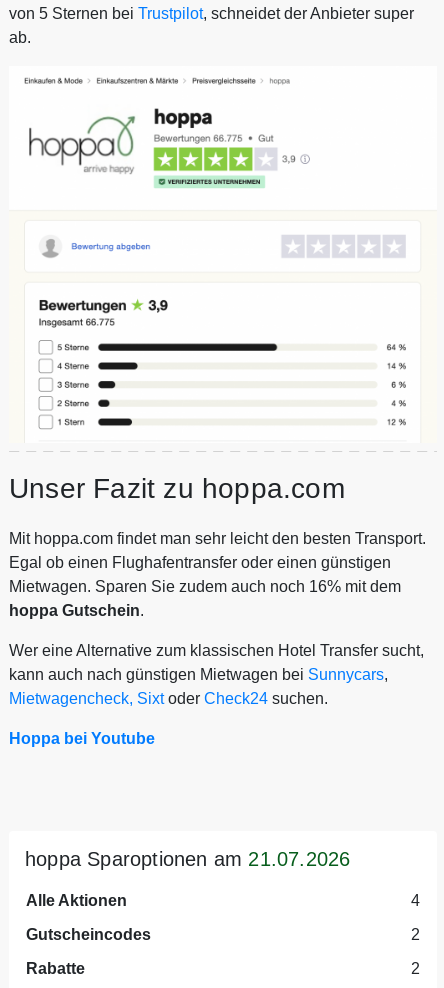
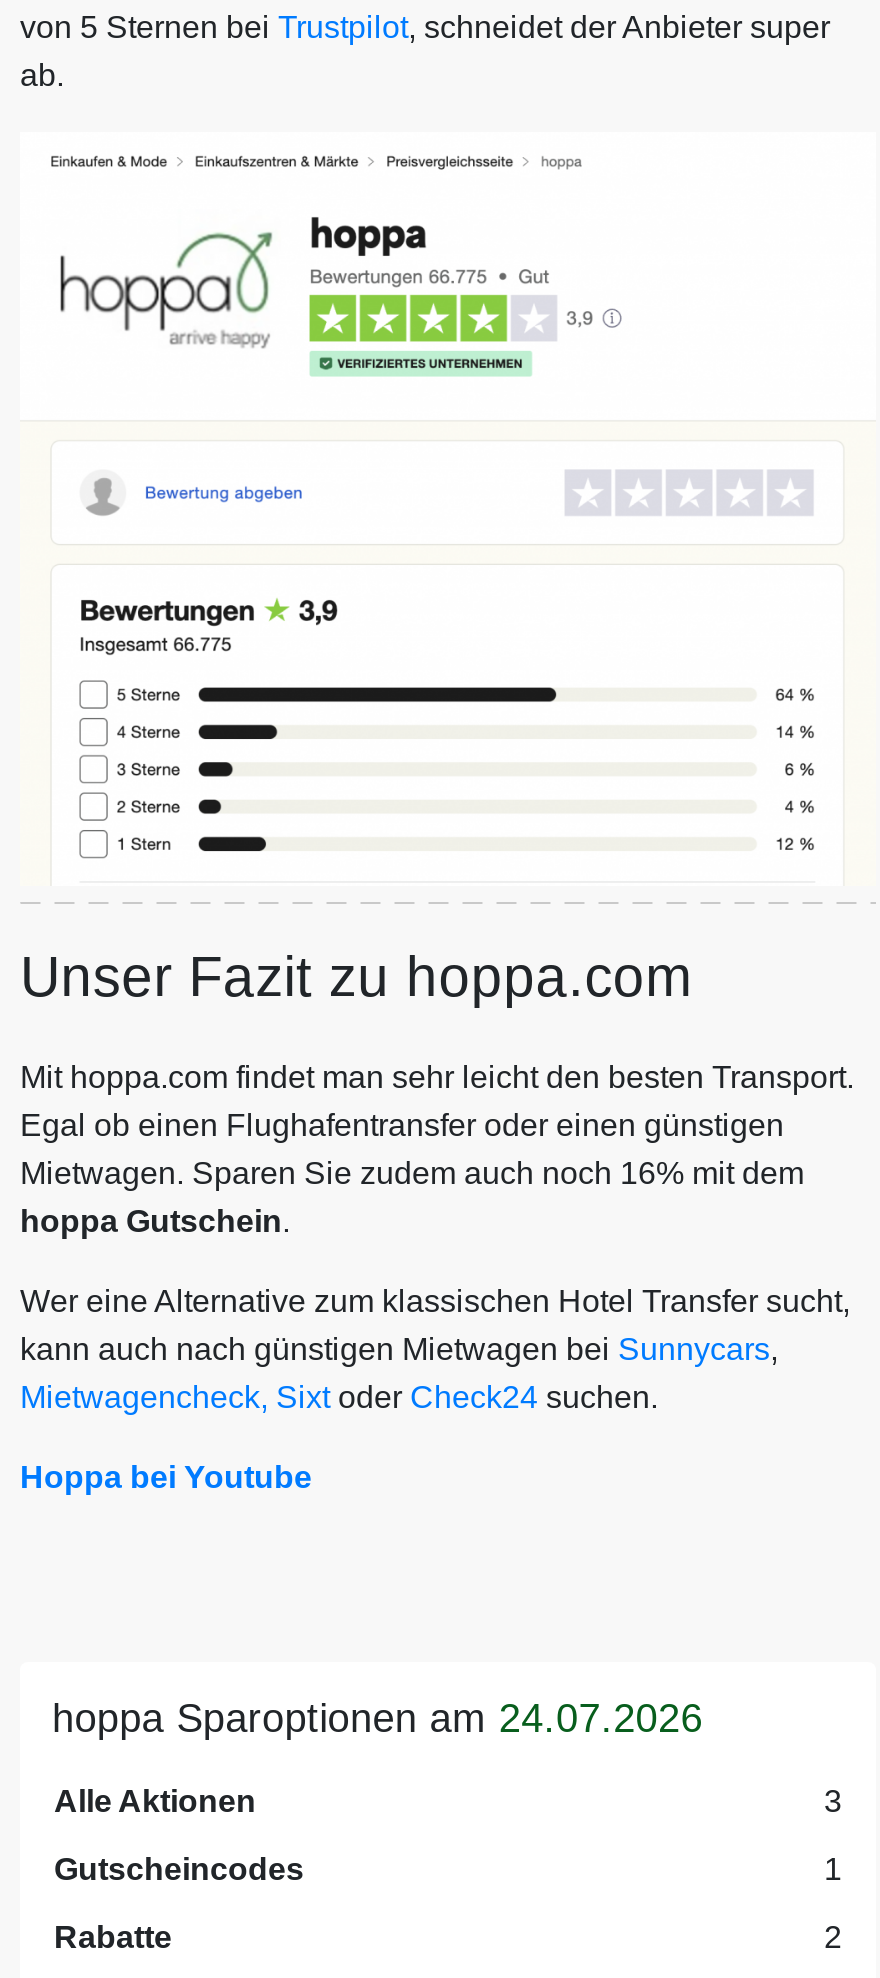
- hoppa Sparoptionen am 21.07.2026
+ hoppa Sparoptionen am 24.07.2026

- 4
+ 3

- 2
+ 1
